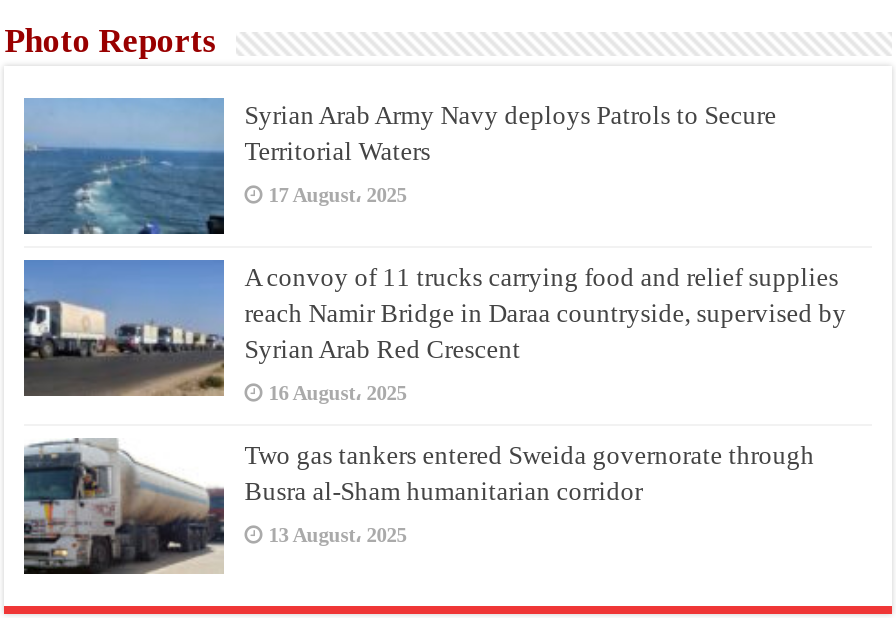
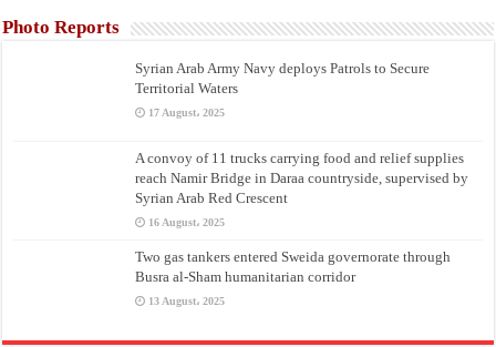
- [image]

- [image]

- [image]
